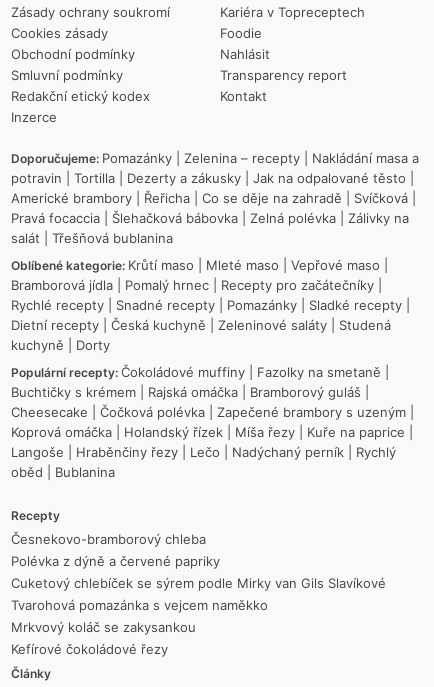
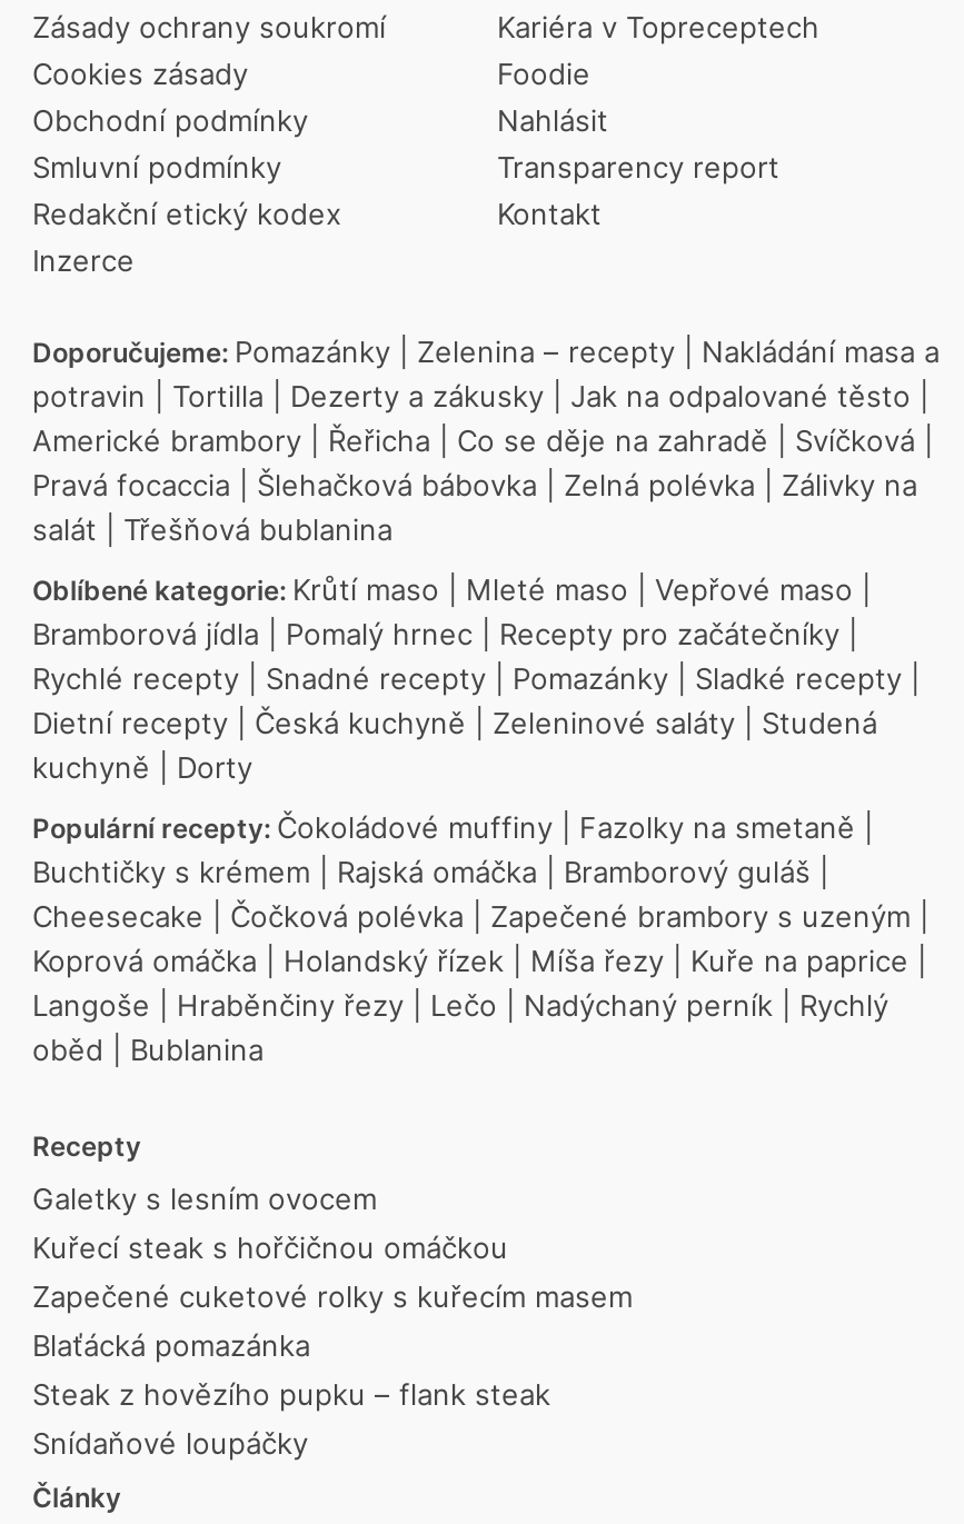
- Česnekovo-bramborový chleba
- Polévka z dýně a červené papriky
- Cuketový chlebíček se sýrem podle Mirky van Gils Slavíkové
- Tvarohová pomazánka s vejcem naměkko
- Mrkvový koláč se zakysankou
- Kefírové čokoládové řezy
+ Galetky s lesním ovocem
+ Kuřecí steak s hořčičnou omáčkou
+ Zapečené cuketové rolky s kuřecím masem
+ Blaťácká pomazánka
+ Steak z hovězího pupku – flank steak
+ Snídaňové loupáčky
